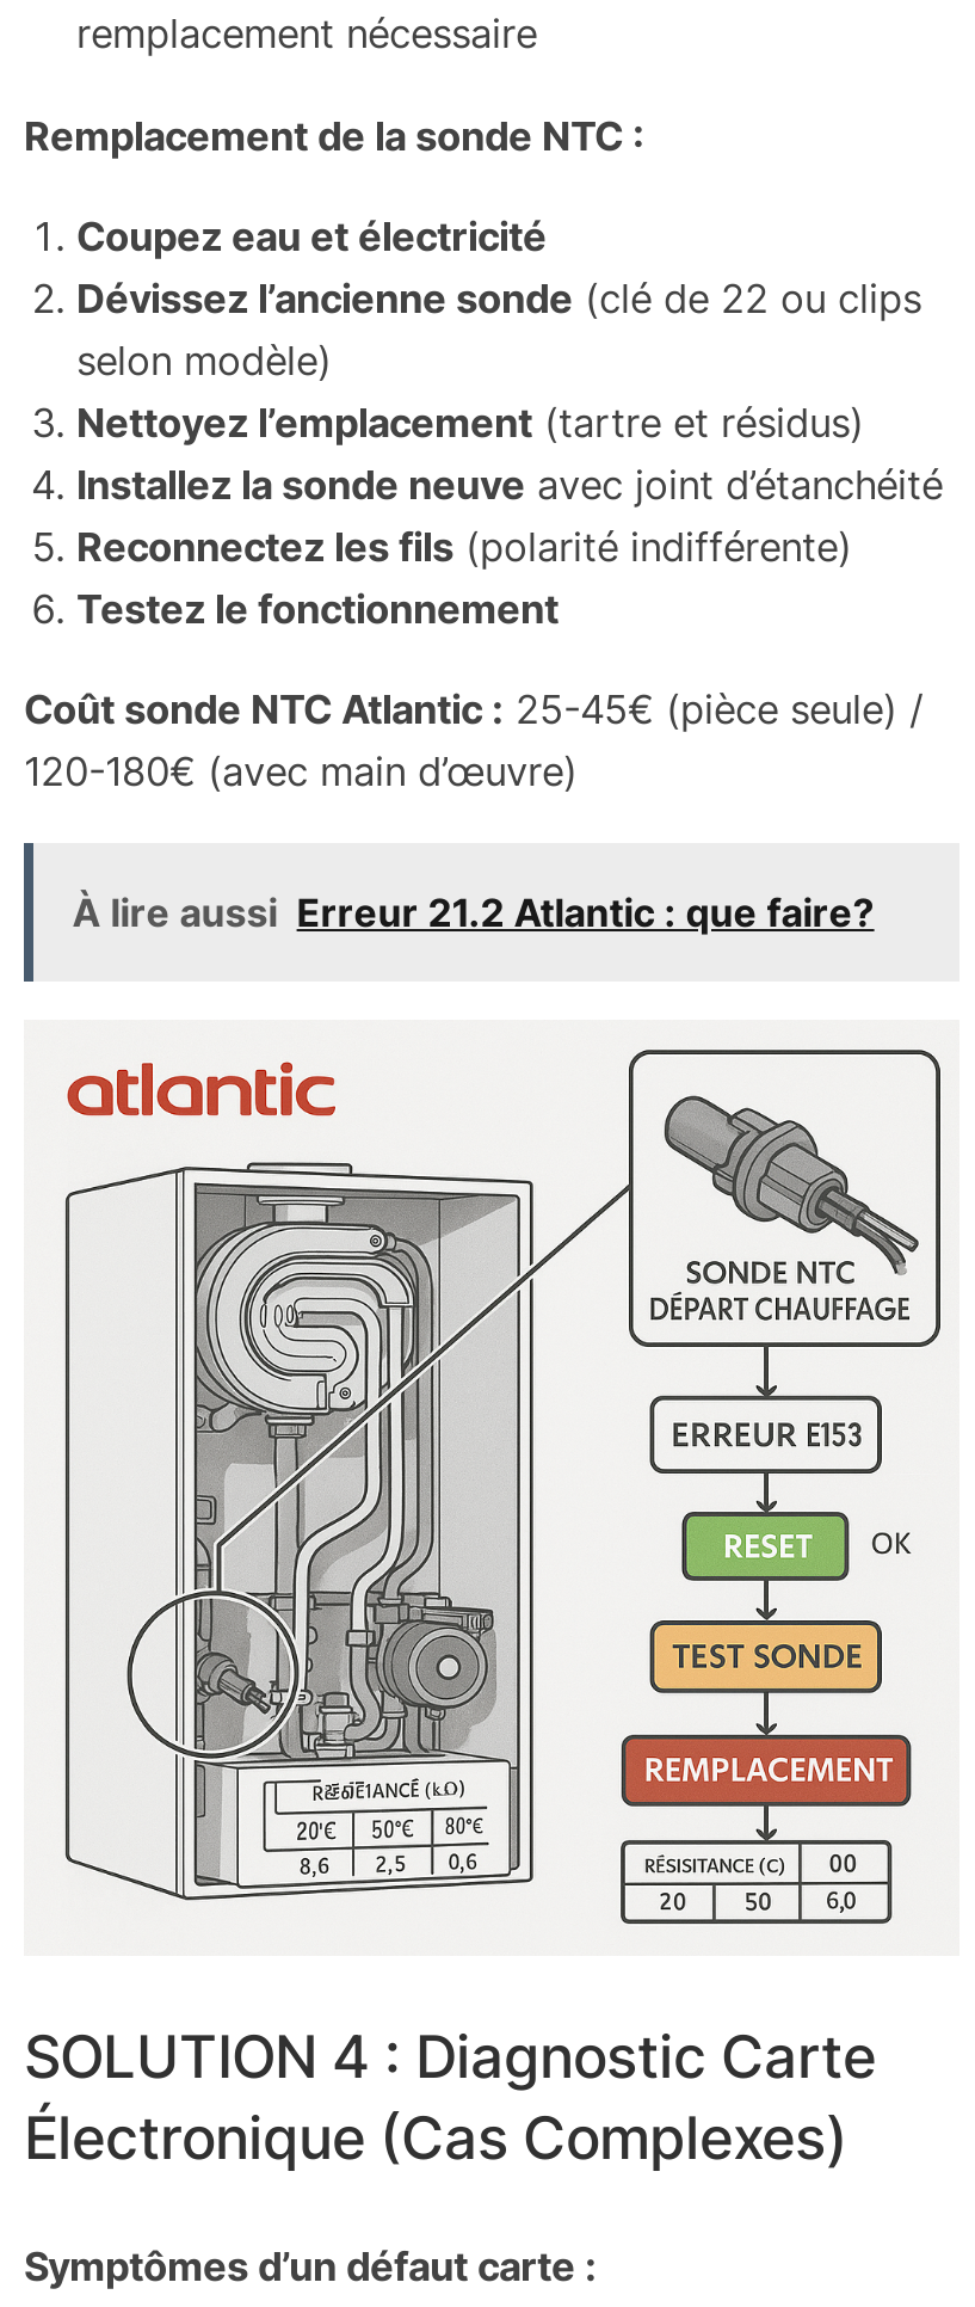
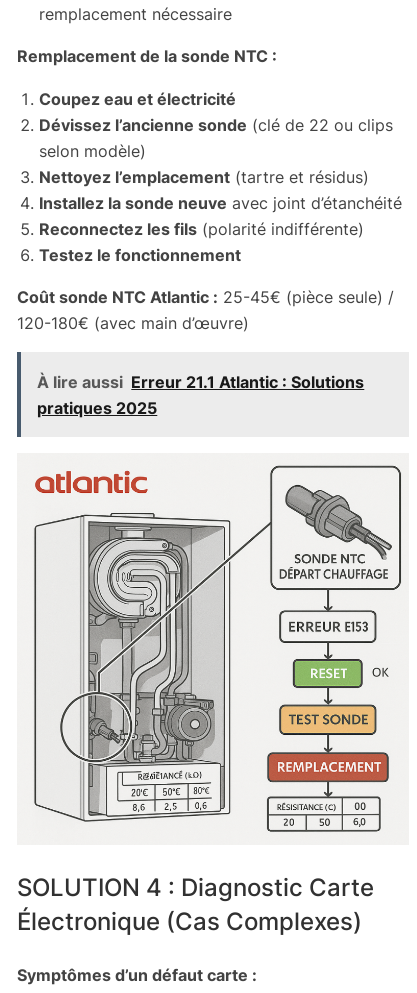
- À lire aussi Erreur 21.2 Atlantic : que faire?
+ À lire aussi Erreur 21.1 Atlantic : Solutions
+ pratiques 2025
